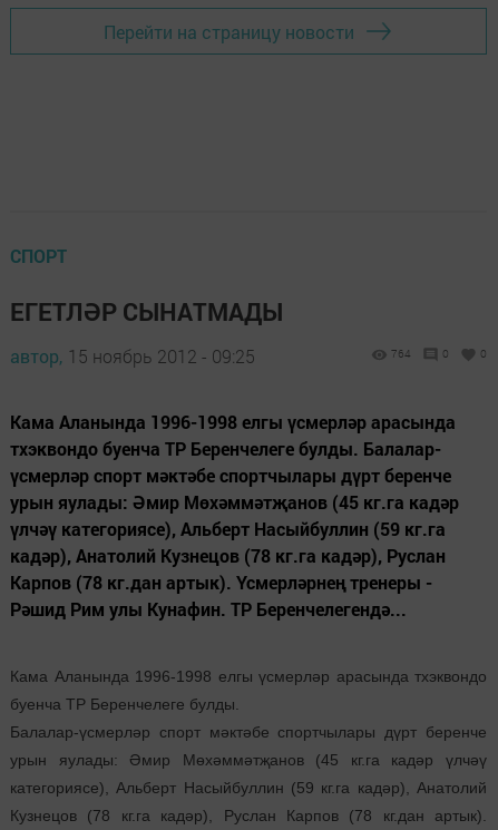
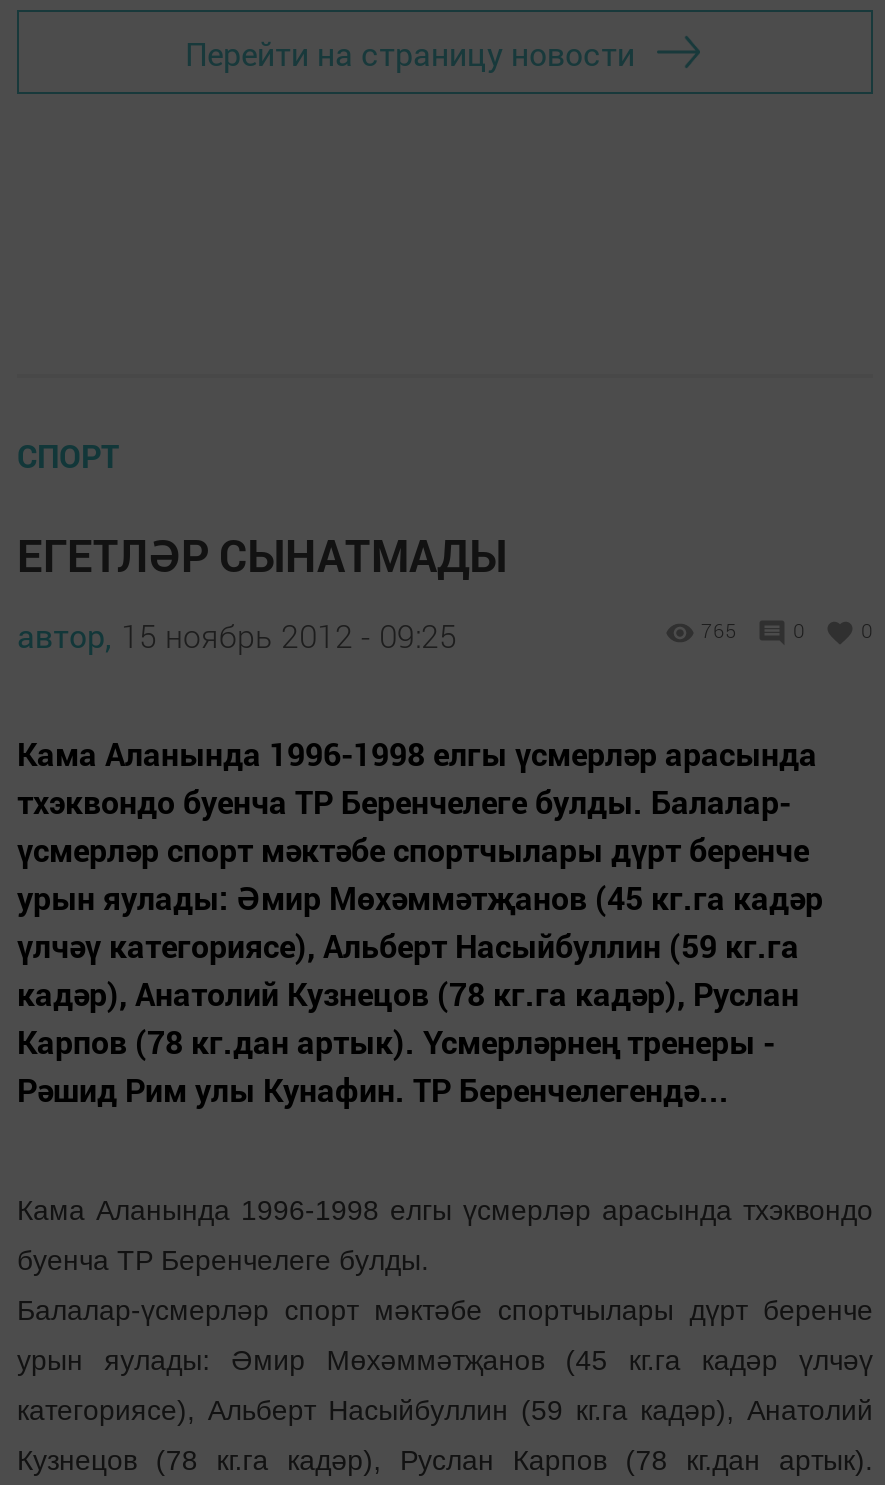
- 764
+ 765
